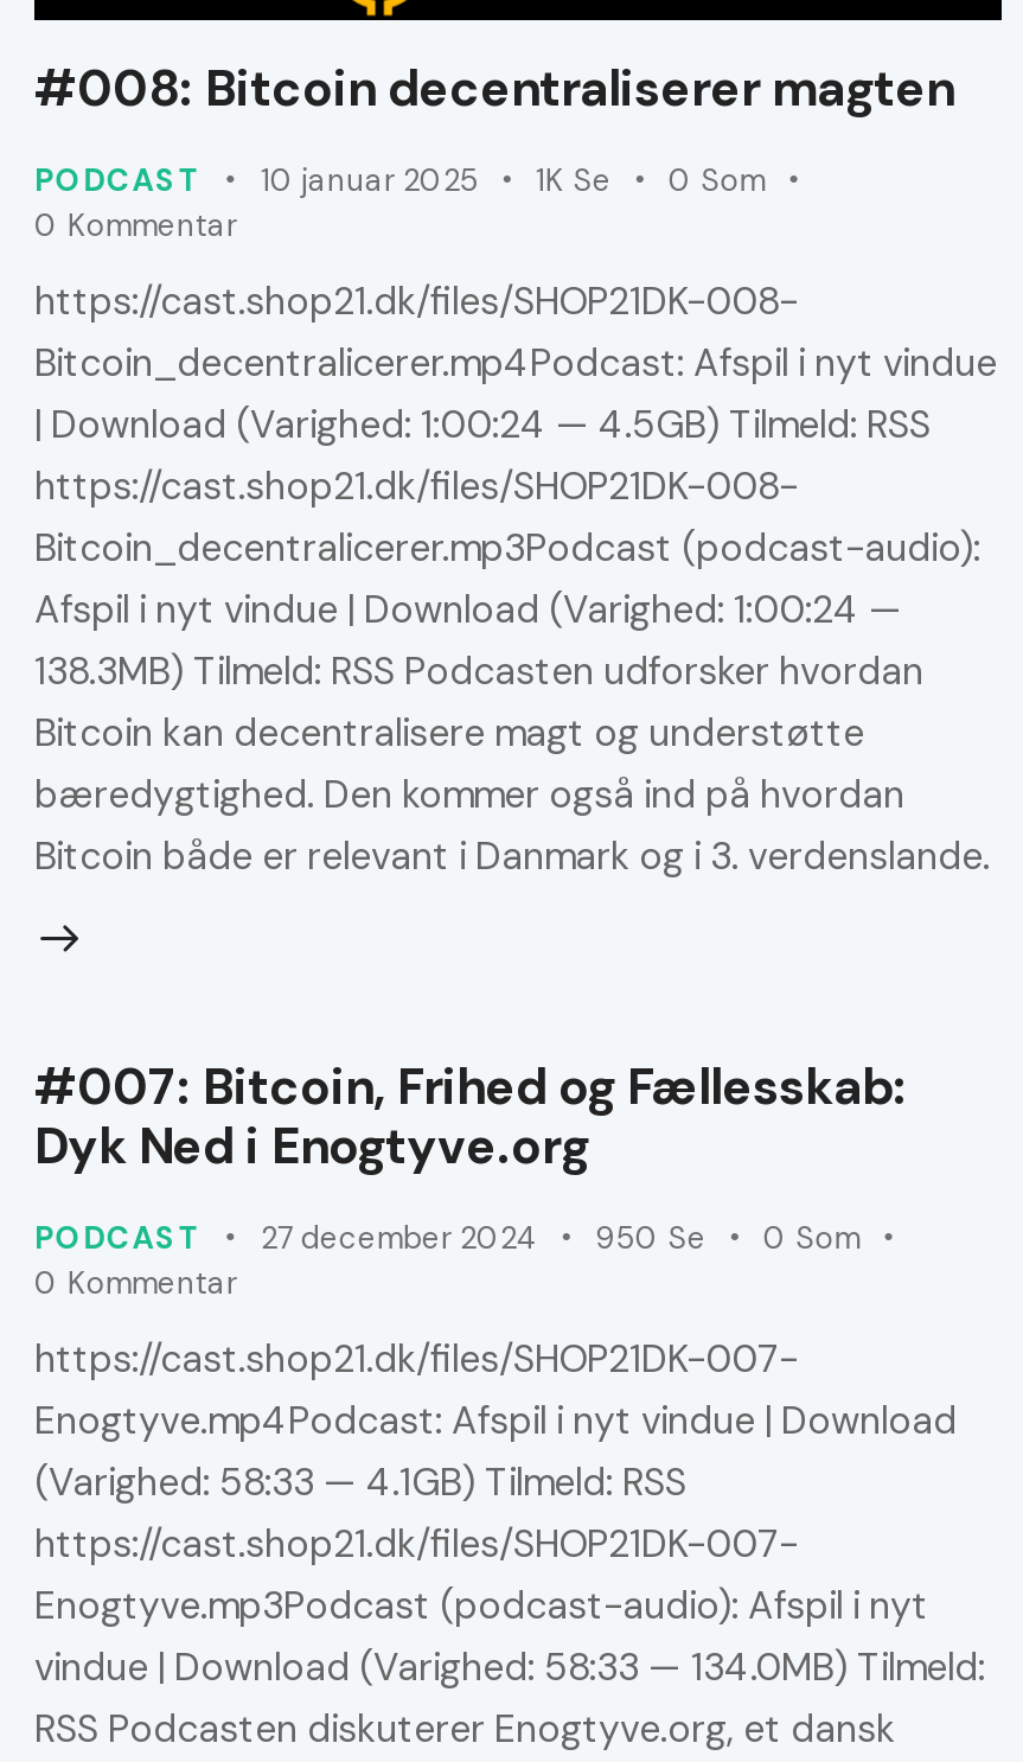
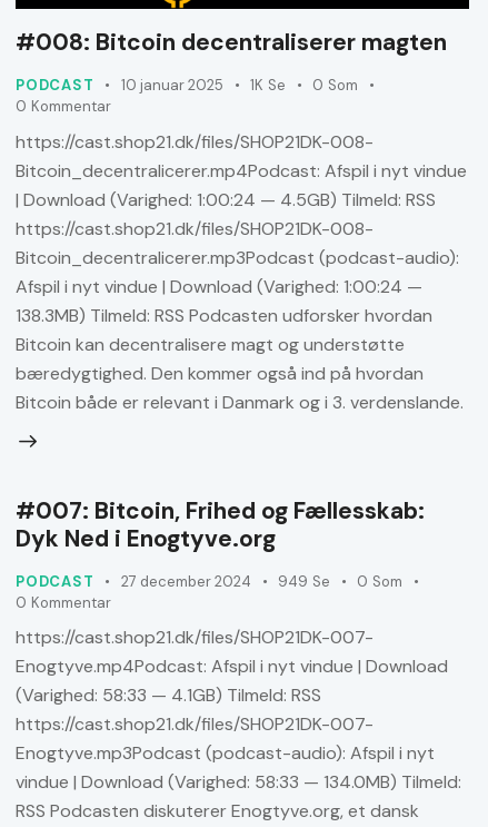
- PODCAST 27 december 2024 950 Se 0 Som
+ PODCAST 27 december 2024 949 Se 0 Som
